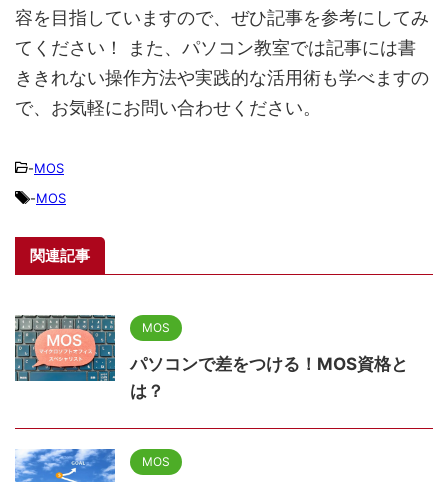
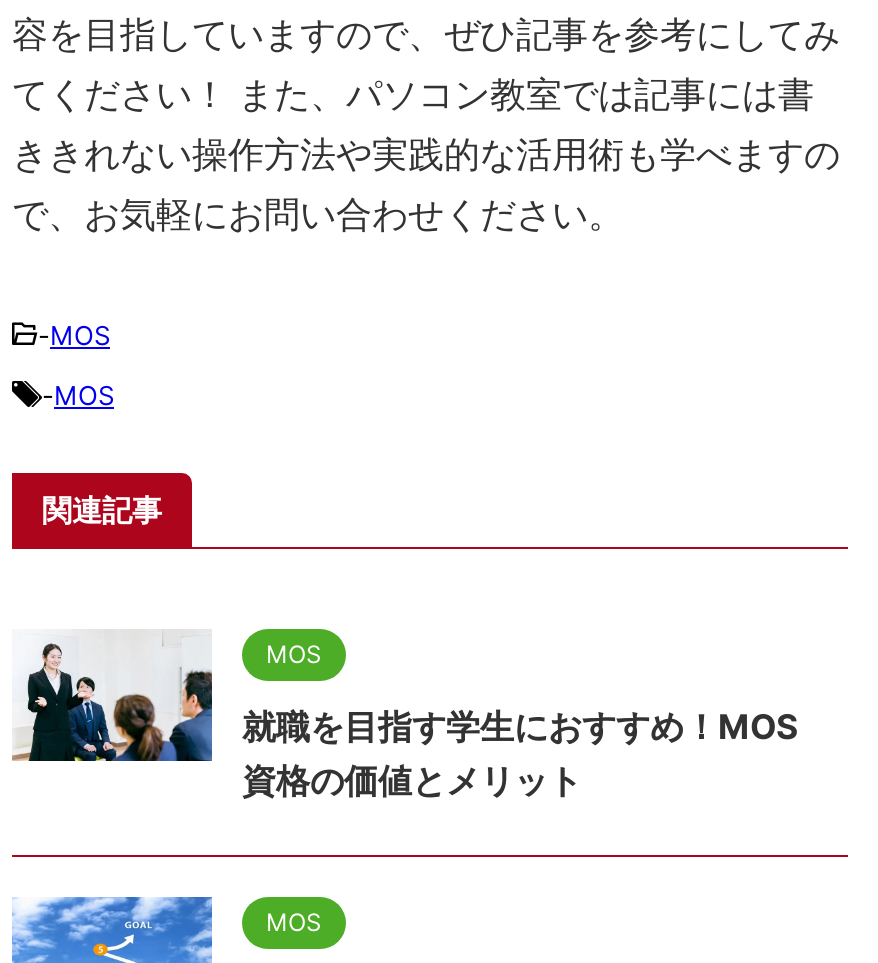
- [image]
- パソコンで差をつける！MOS資格と
- は？
+ [image]
+ 就職を目指す学生におすすめ！MOS
+ 資格の価値とメリット
